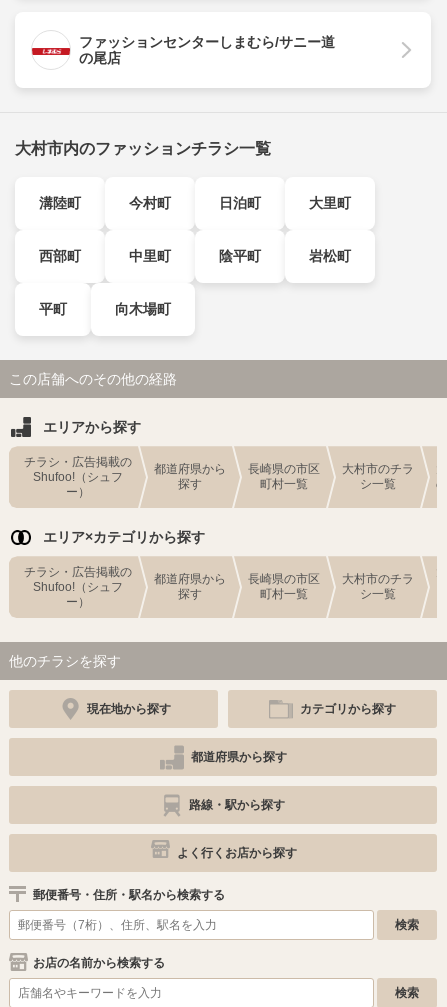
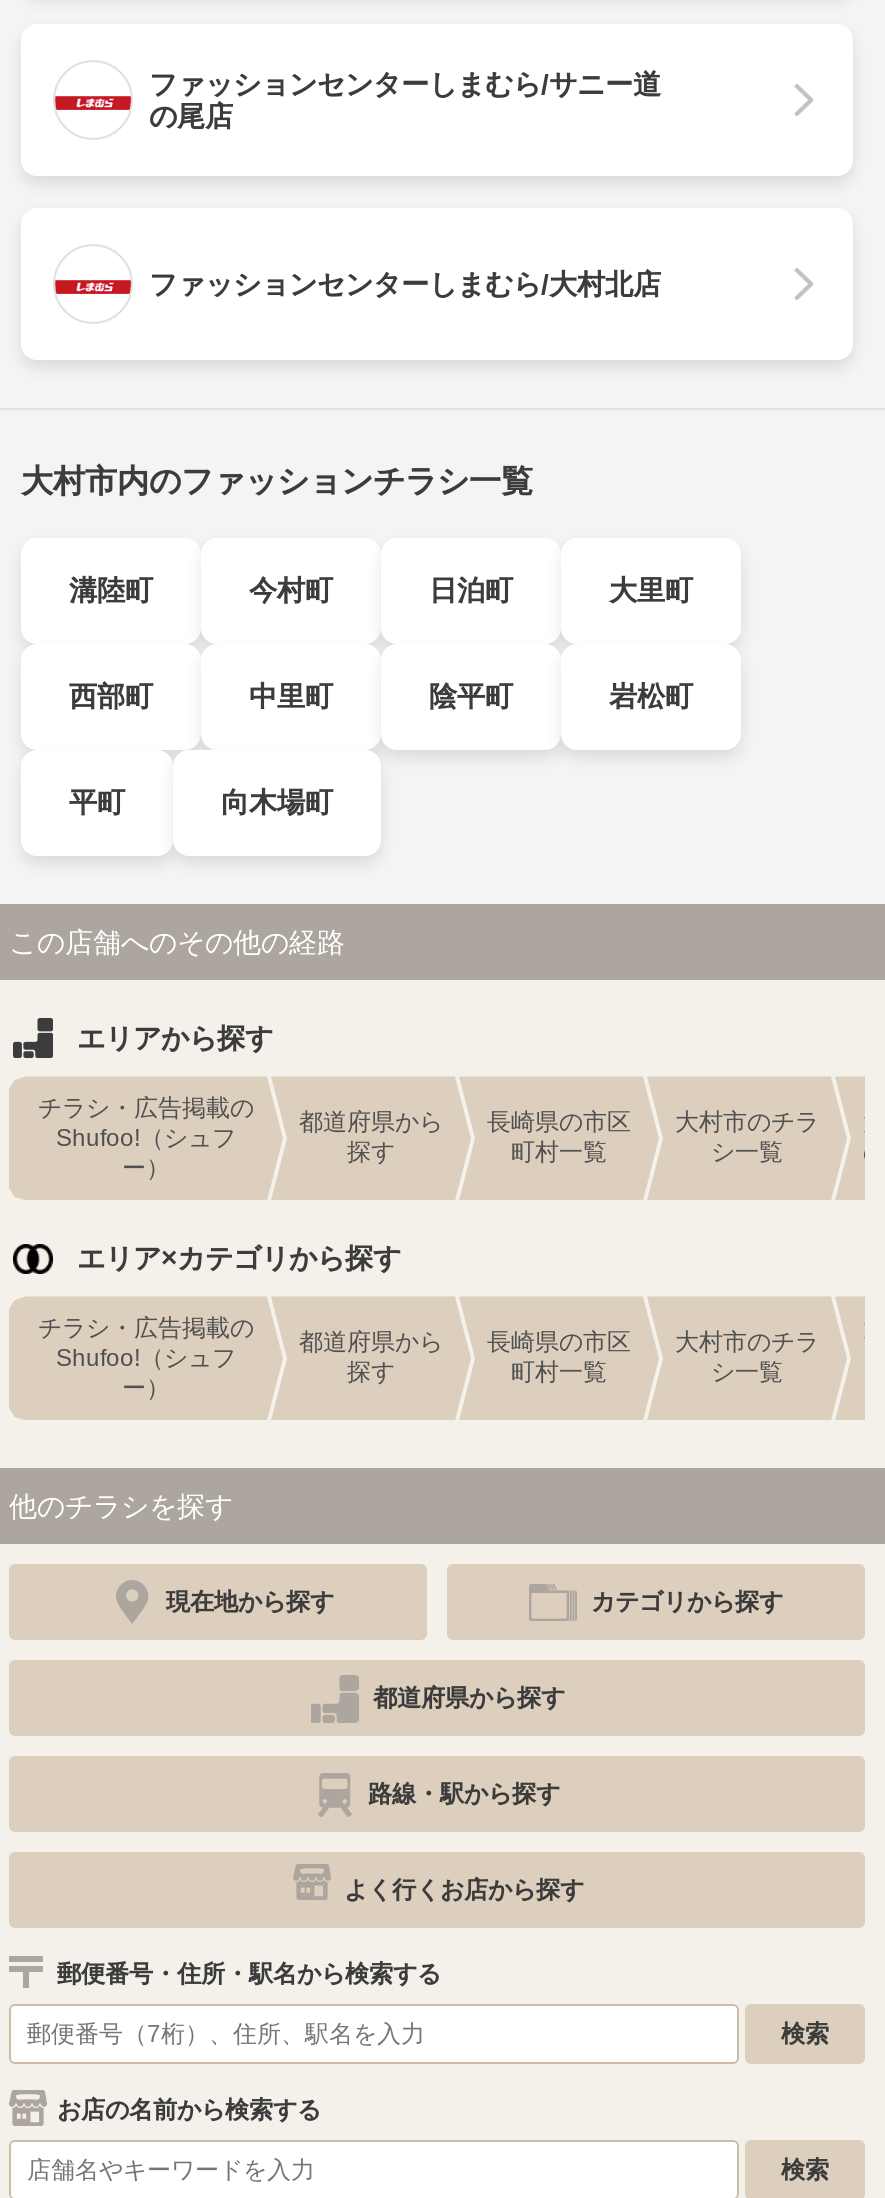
+ ファッションセンターしまむら/大村北店
